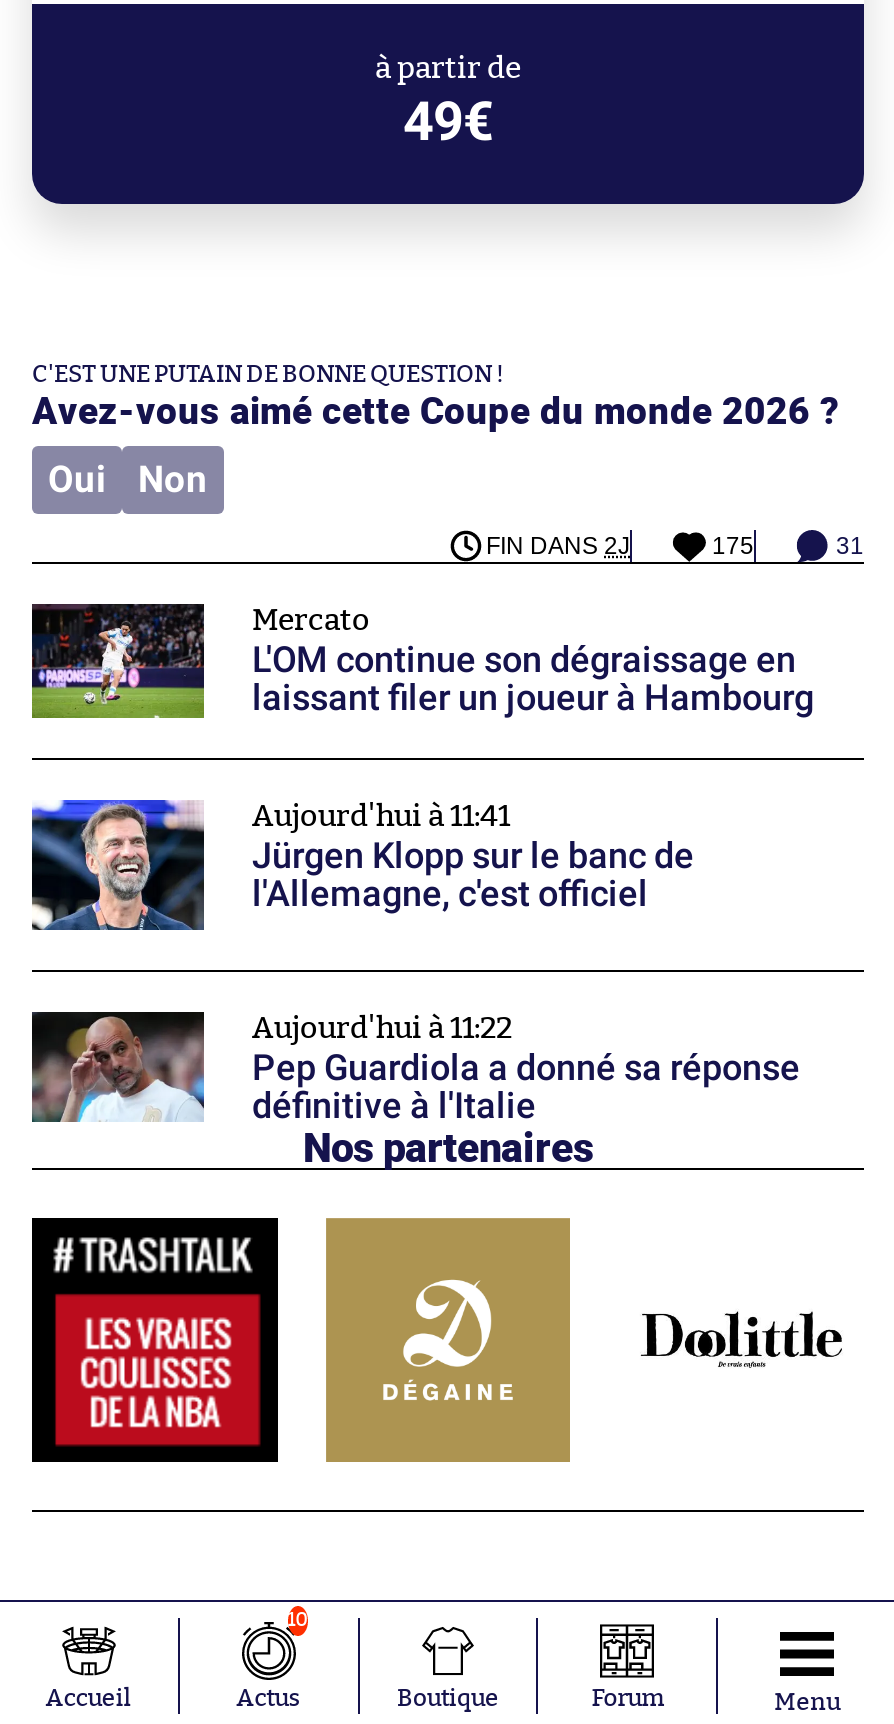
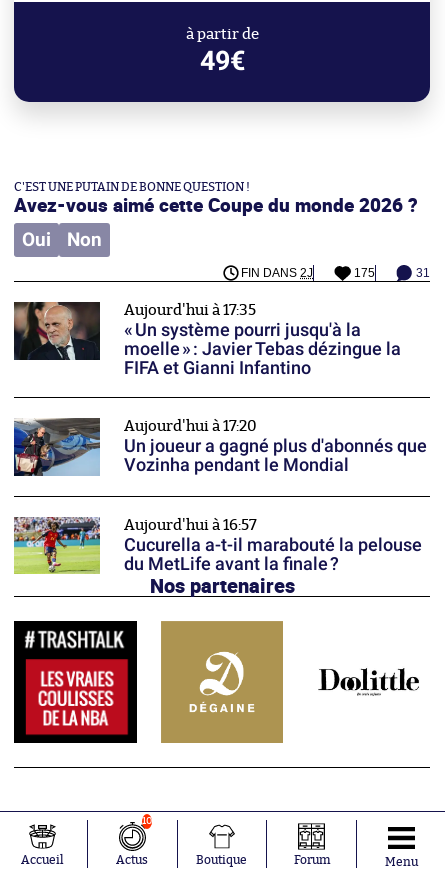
- [image]
- Mercato
- L'OM continue son dégraissage en
- laissant filer un joueur à Hambourg
+ [image]
+ Aujourd'hui à 17:35
+ « Un système pourri jusqu'à la
+ moelle » : Javier Tebas dézingue la
+ FIFA et Gianni Infantino

- [image]
- Aujourd'hui à 11:41
- Jürgen Klopp sur le banc de
- l'Allemagne, c'est officiel
+ [image]
+ Aujourd'hui à 17:20
+ Un joueur a gagné plus d'abonnés que
+ Vozinha pendant le Mondial

- [image]
- Aujourd'hui à 11:22
- Pep Guardiola a donné sa réponse
- définitive à l'Italie
+ [image]
+ Aujourd'hui à 16:57
+ Cucurella a-t-il marabouté la pelouse
+ du MetLife avant la finale ?
